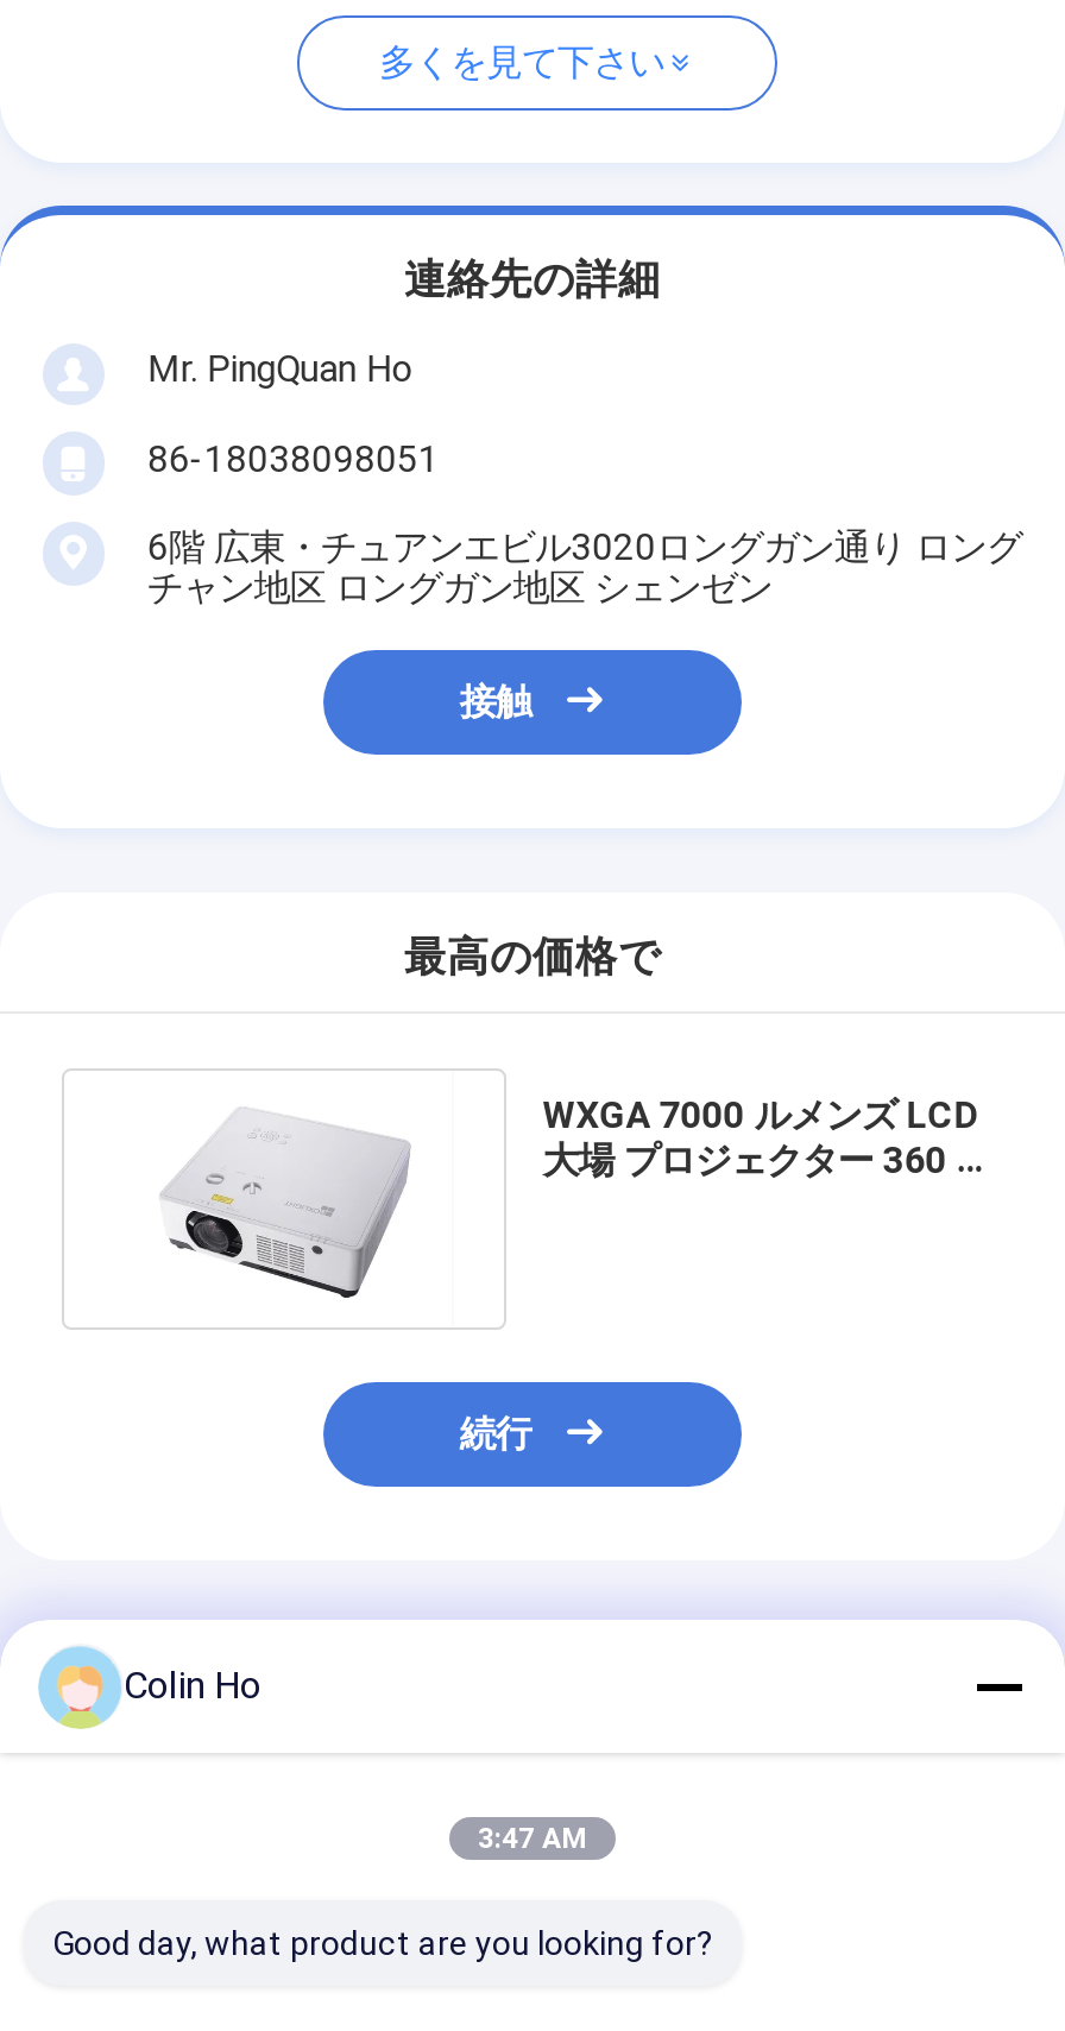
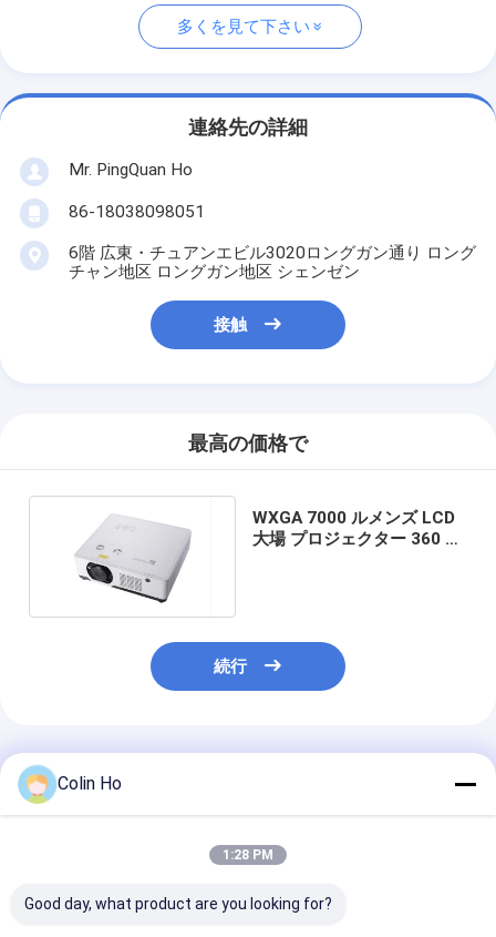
- 3:47 AM
+ 1:28 PM
